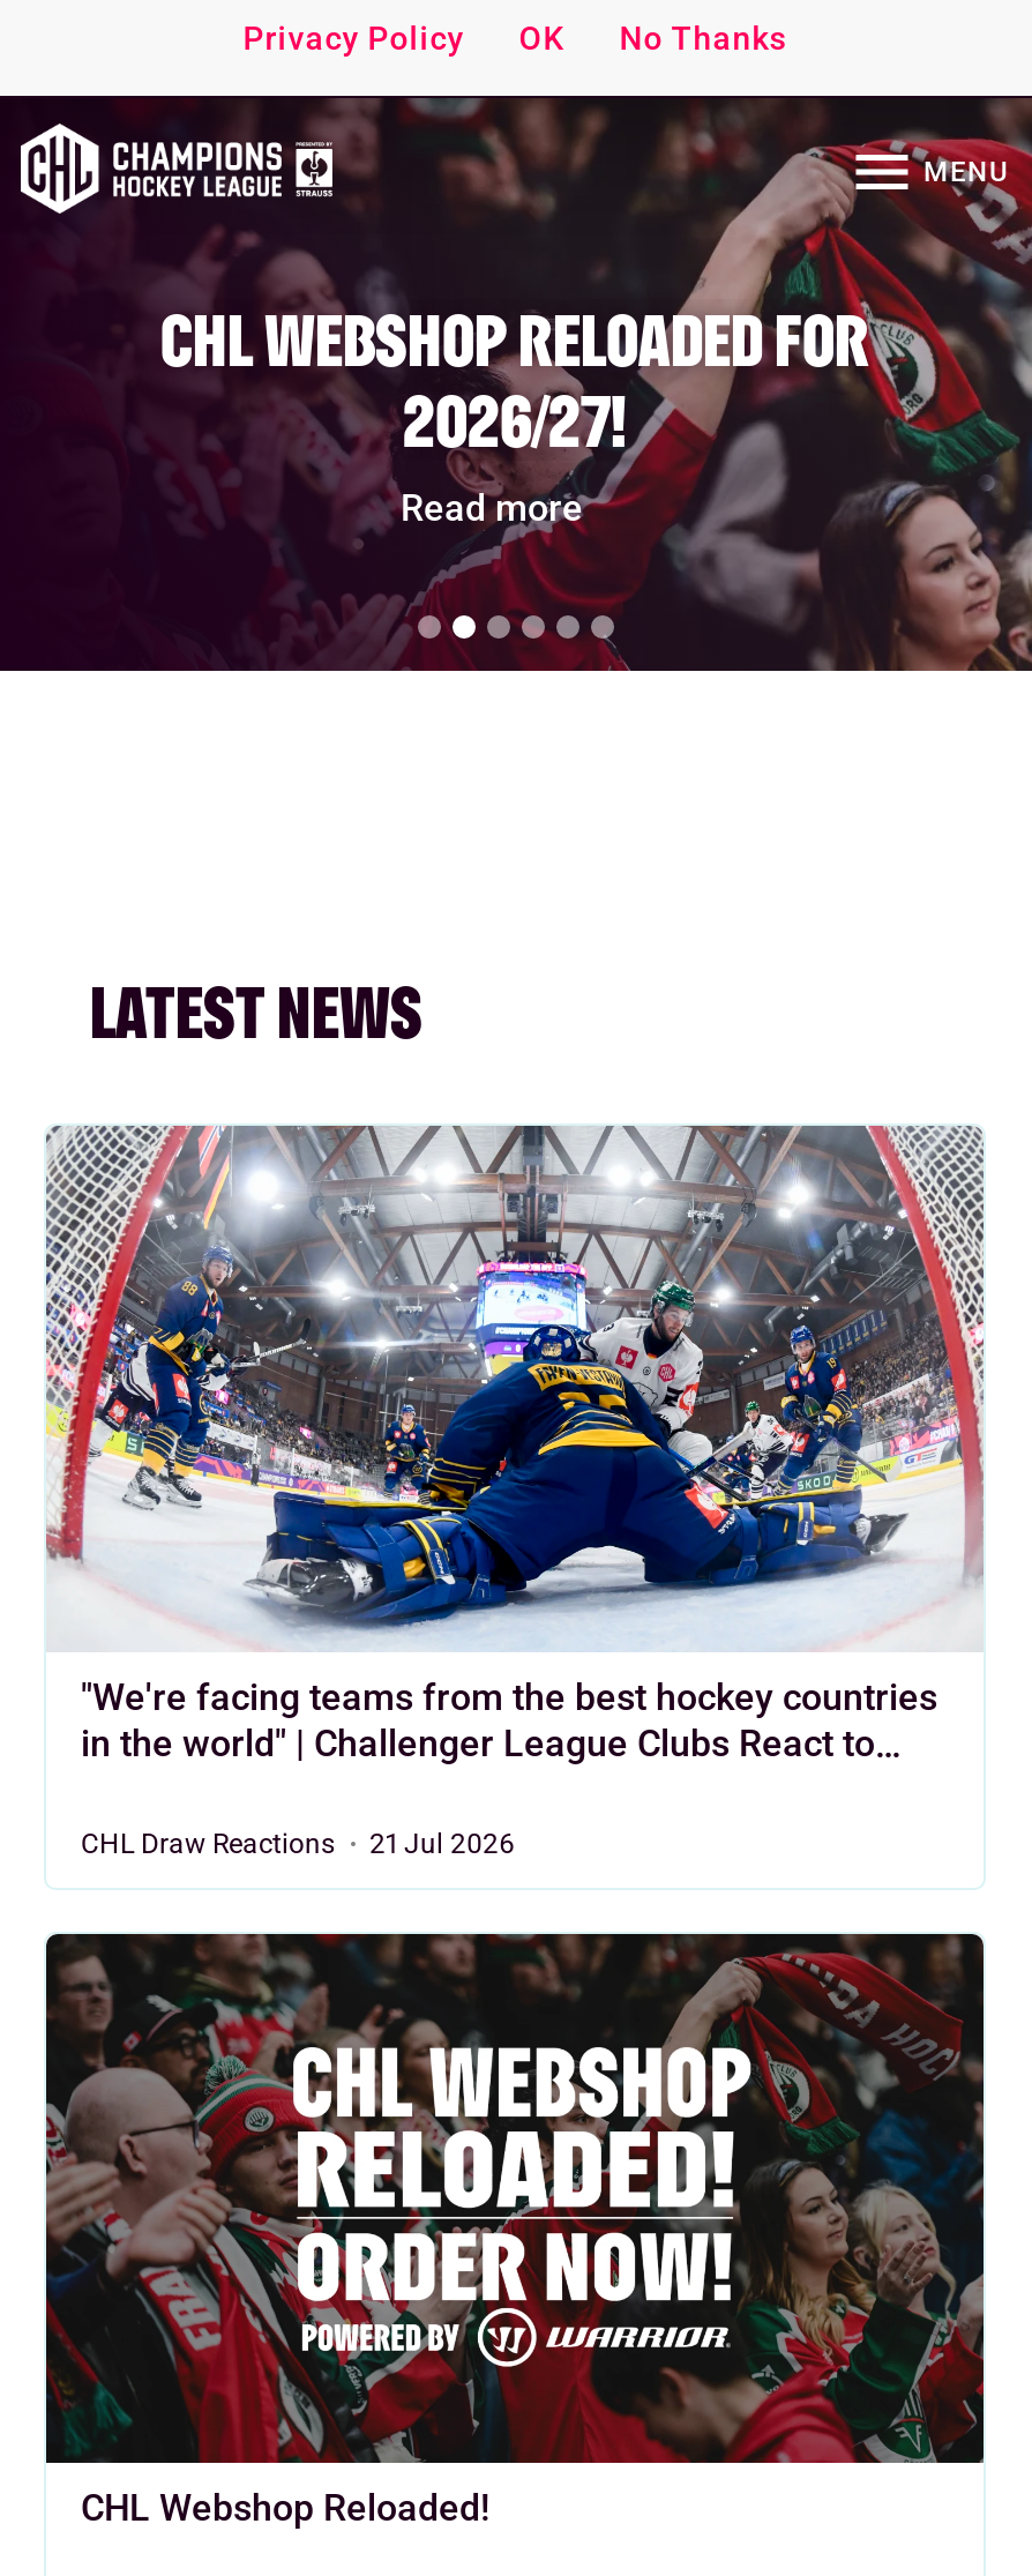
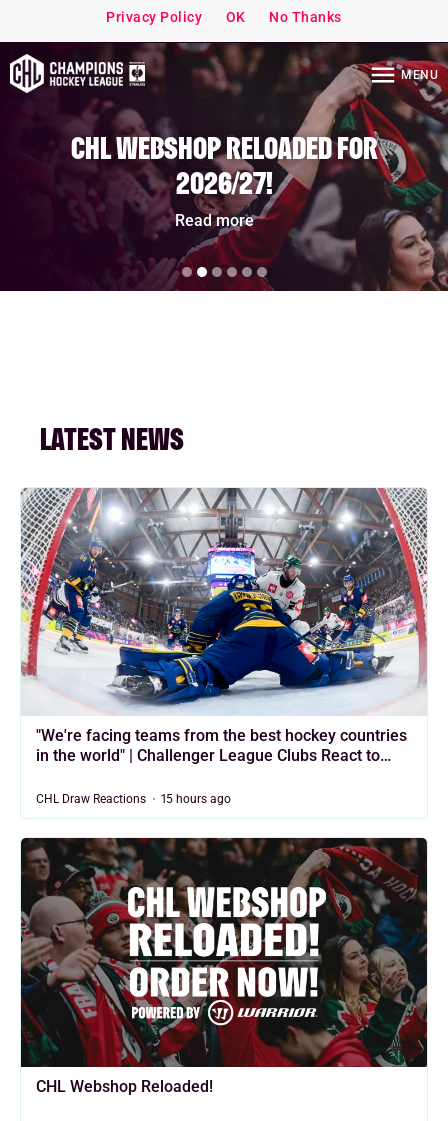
- CHL Draw Reactions 21 Jul 2026
+ CHL Draw Reactions 15 hours ago
